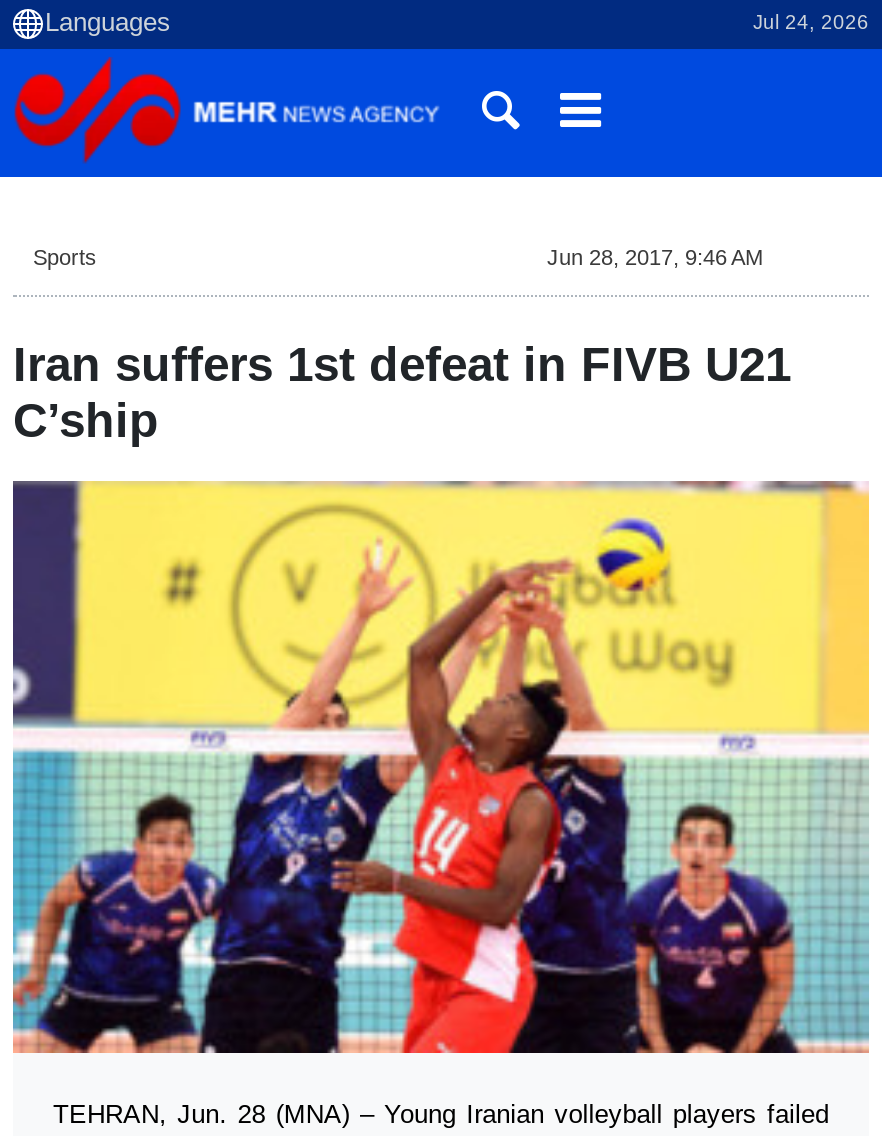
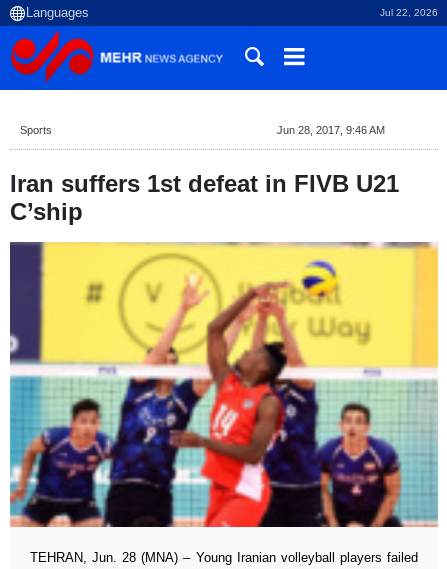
- Jul 24, 2026
+ Jul 22, 2026
